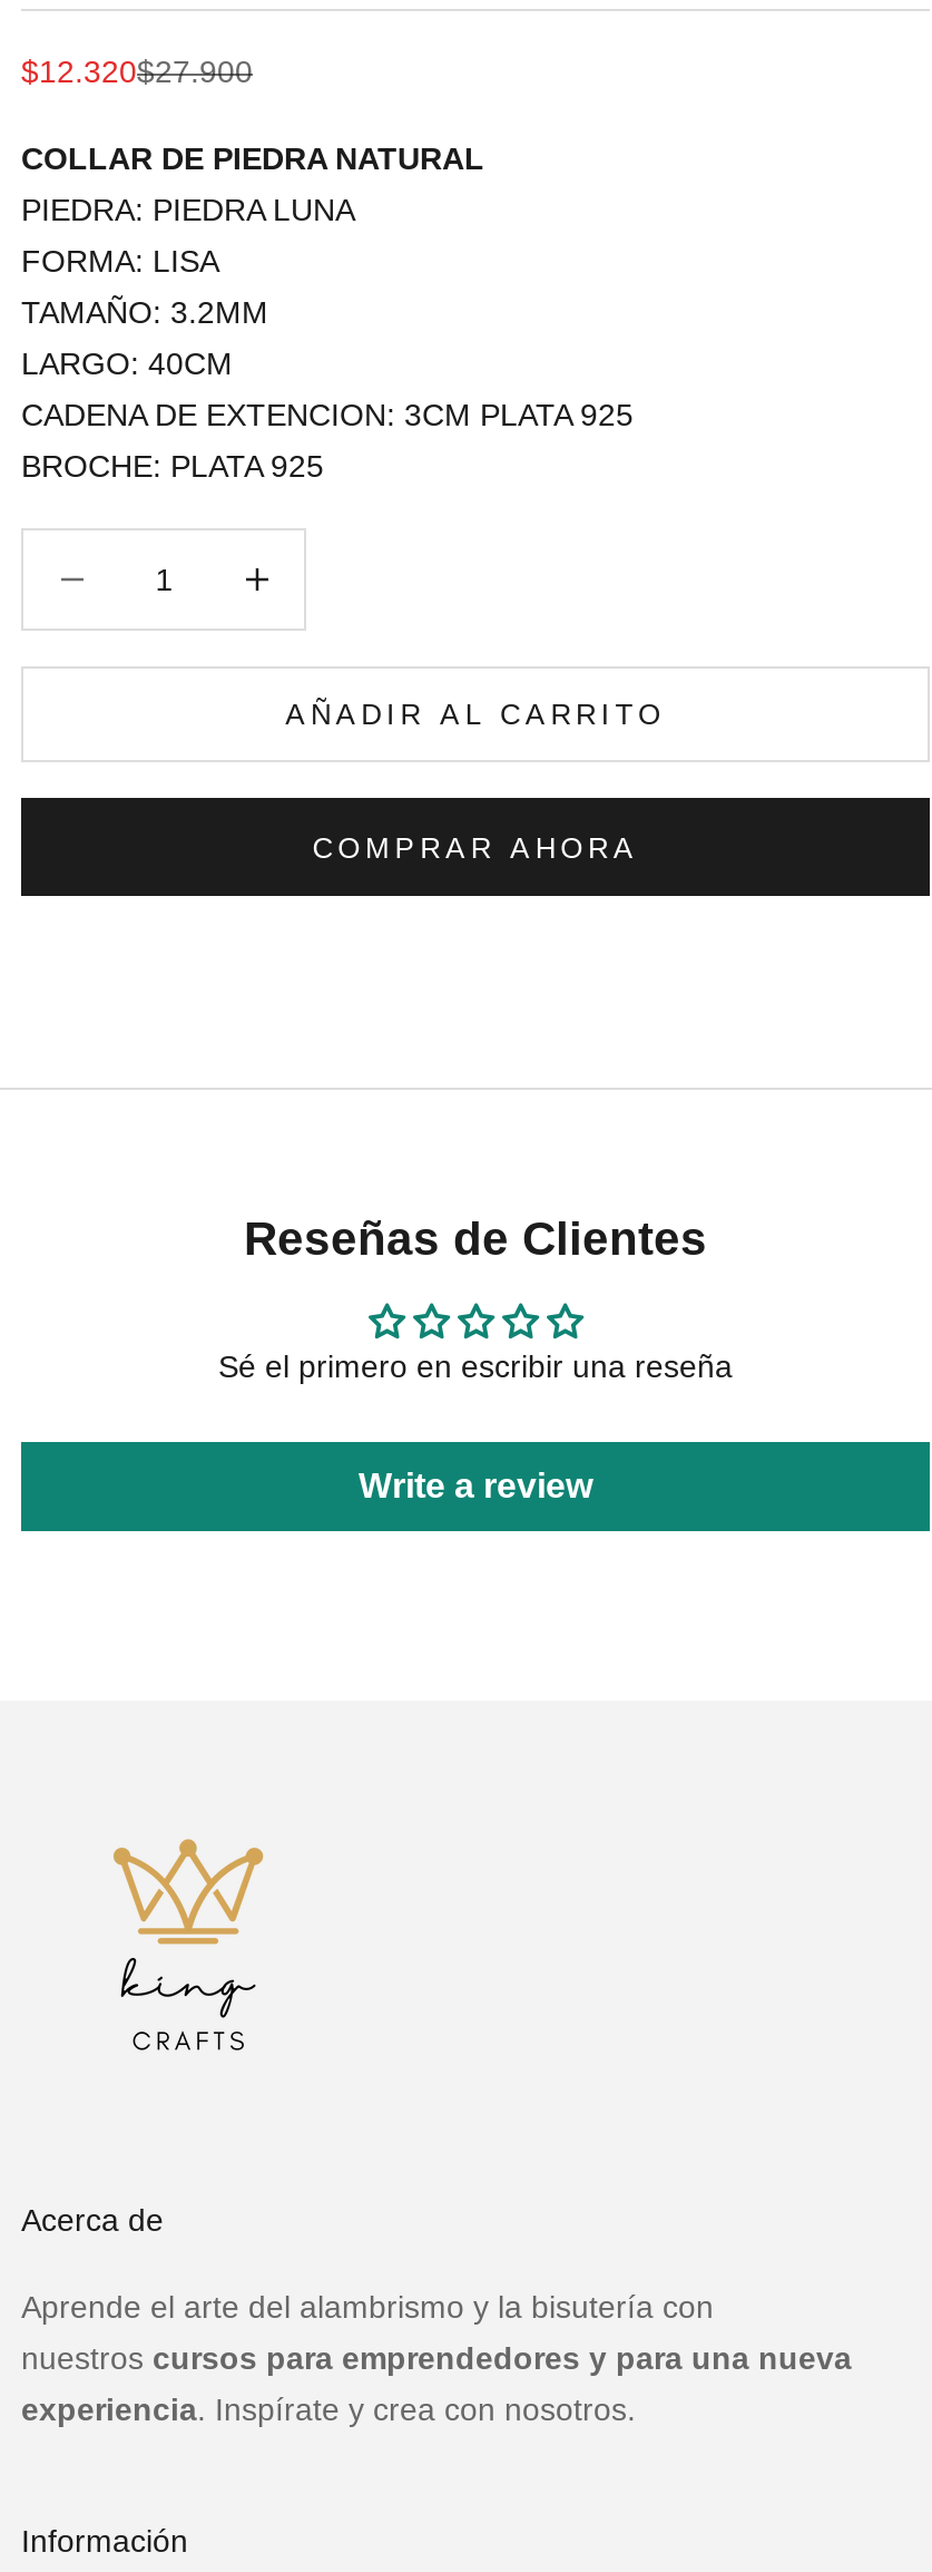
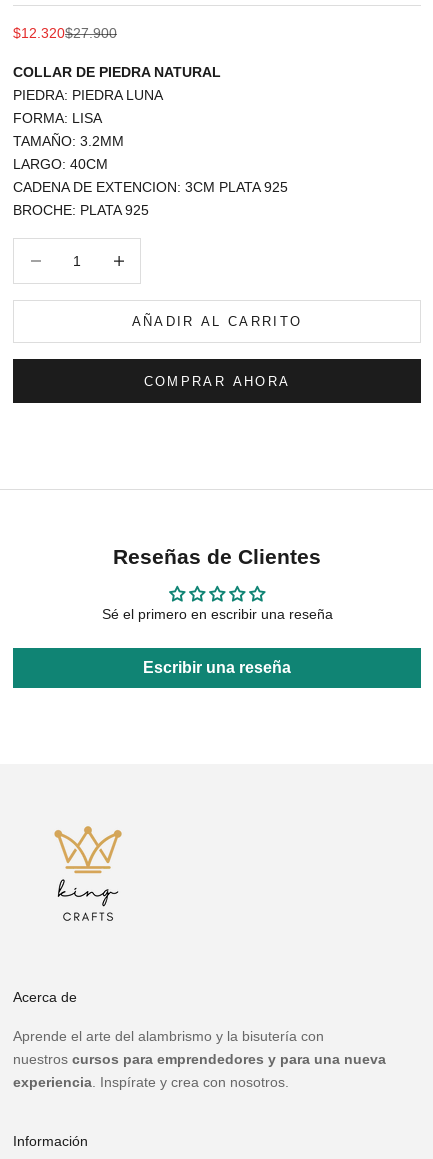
- Write a review
+ Escribir una reseña
